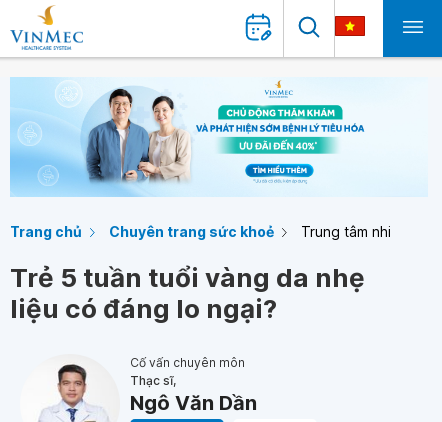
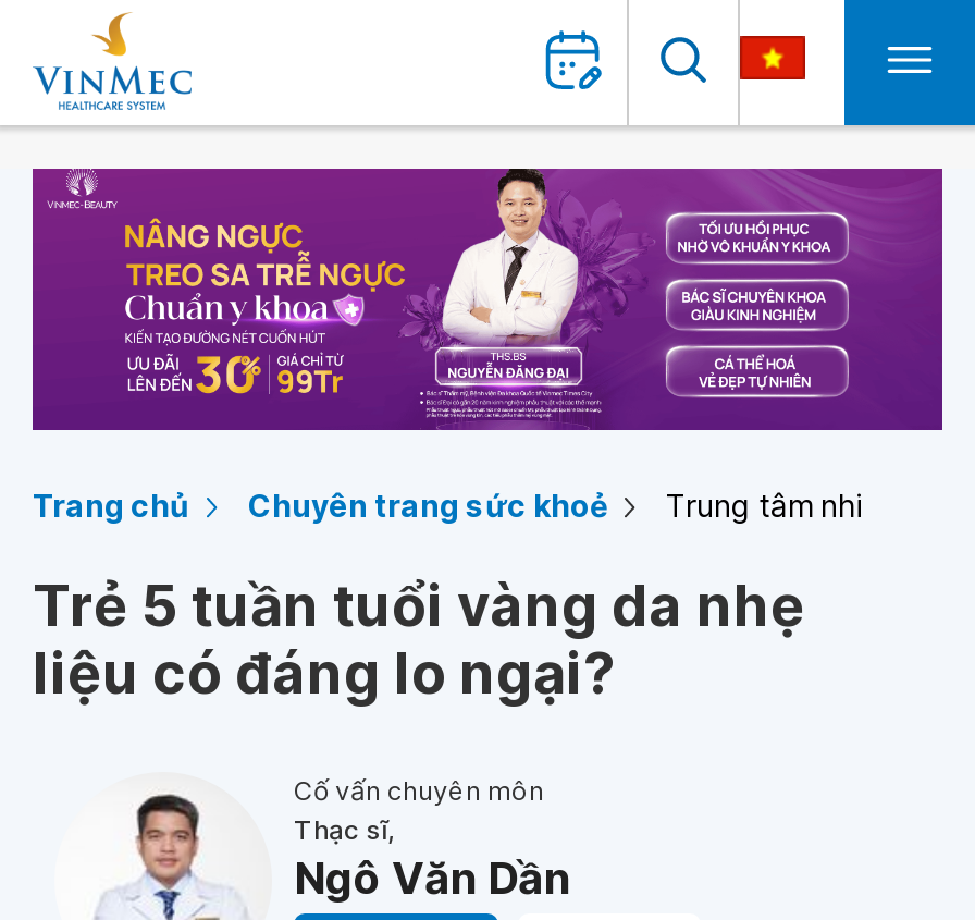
- [image]
+ [image]
